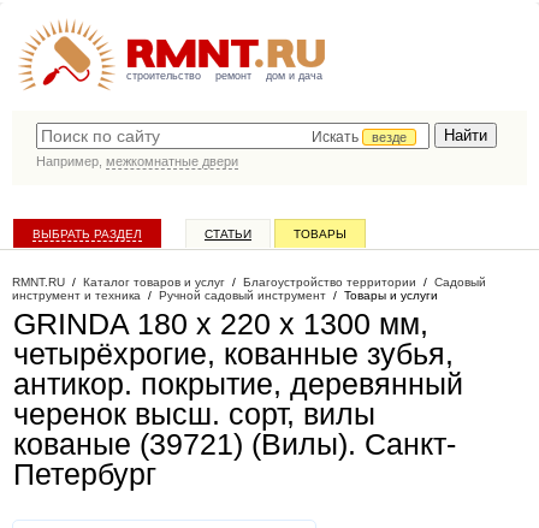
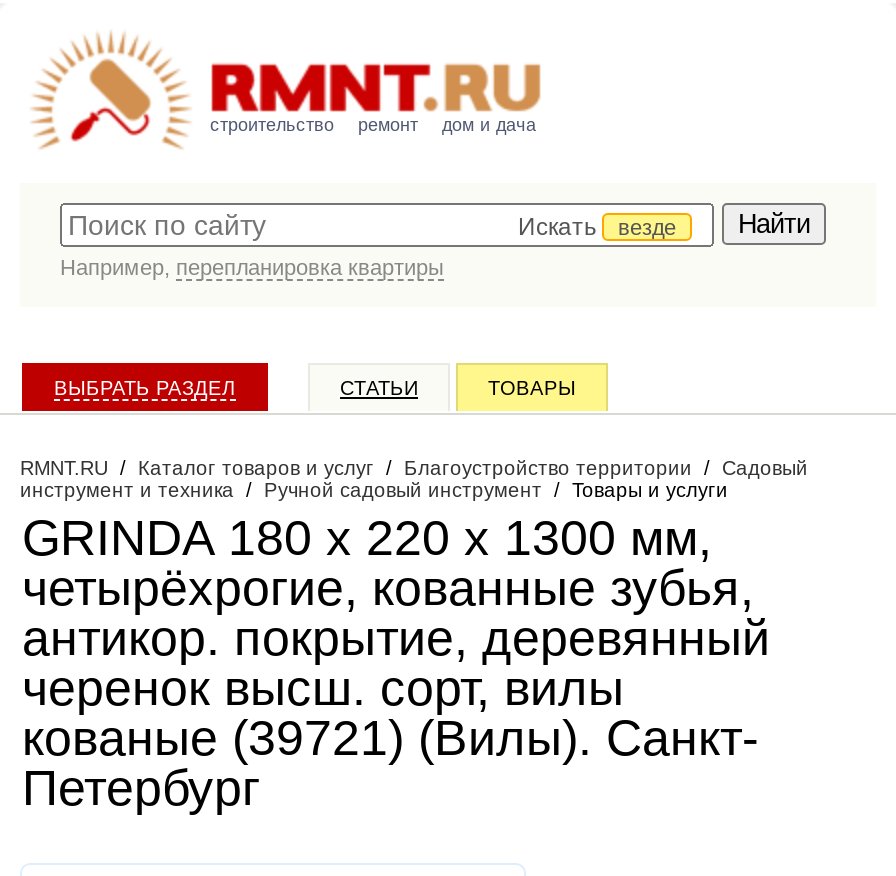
- Например, межкомнатные двери
+ Например, перепланировка квартиры
